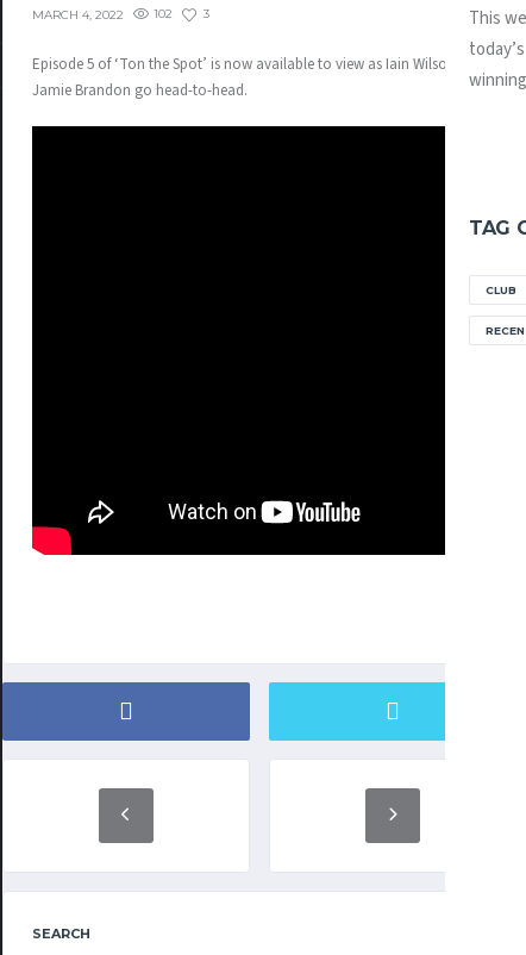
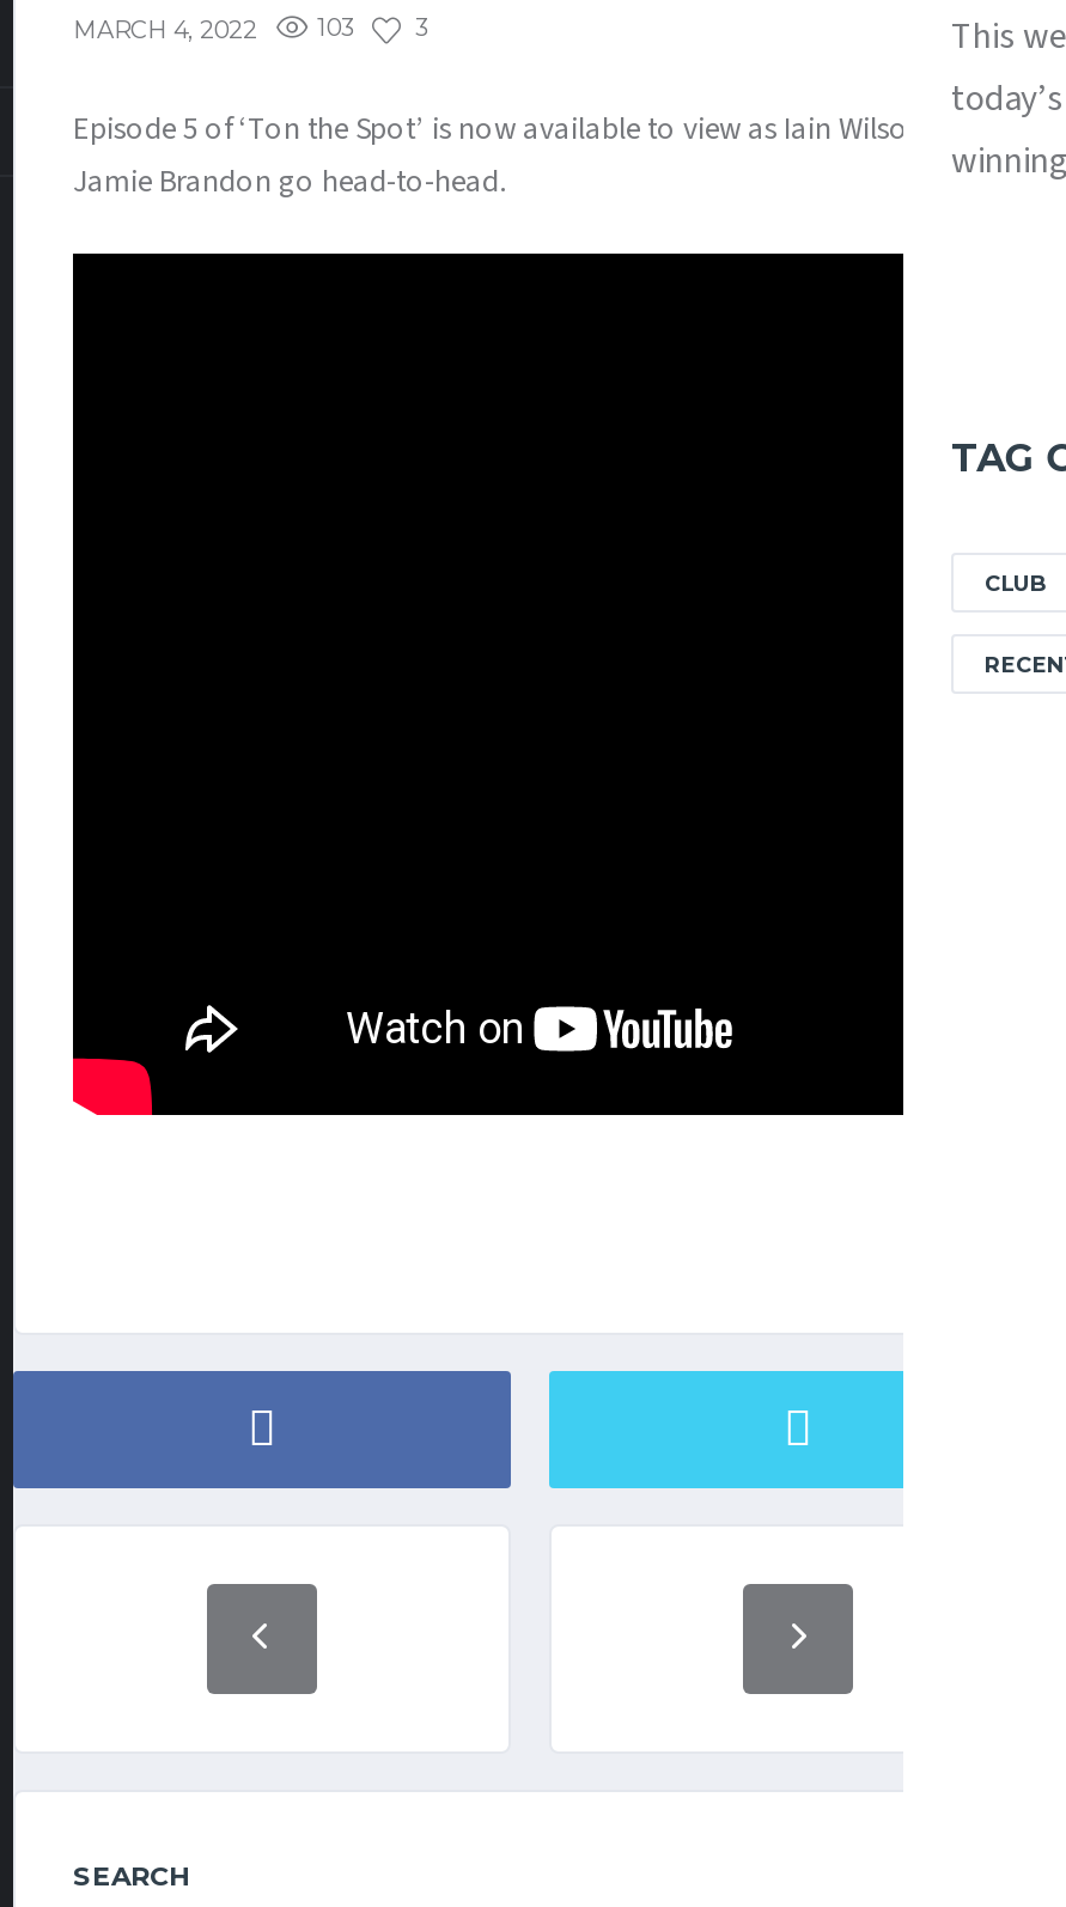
- MARCH 4, 2022 102
+ MARCH 4, 2022 103
